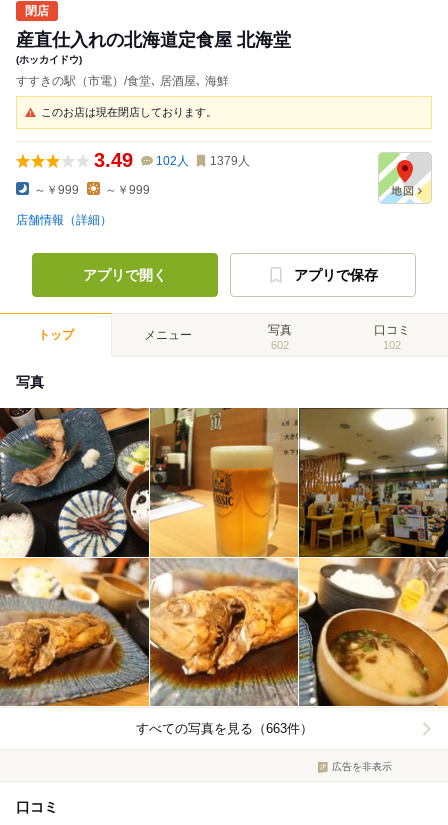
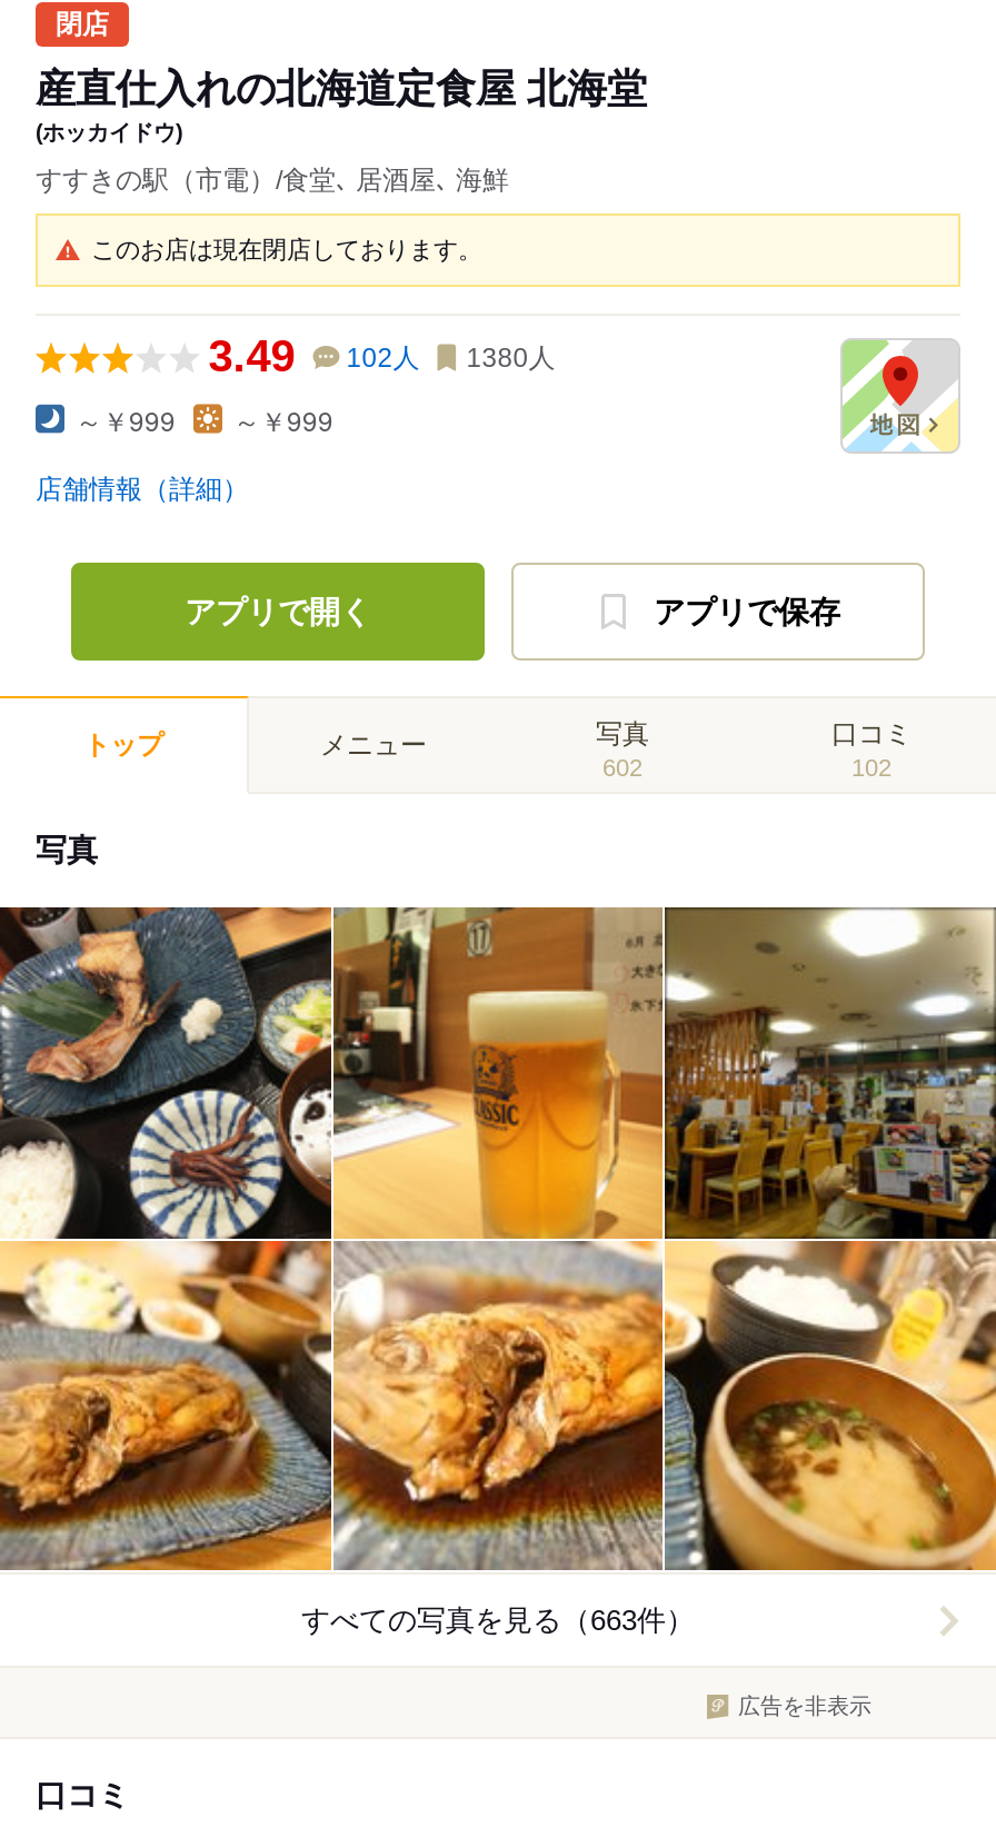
- 3.49 102人 1379人
+ 3.49 102人 1380人
